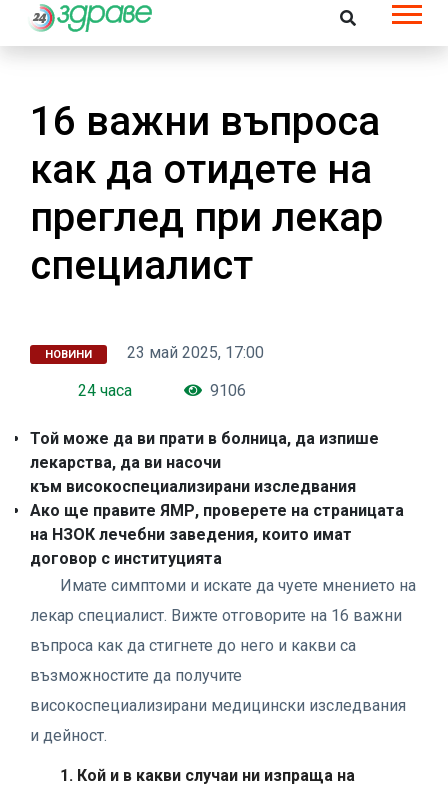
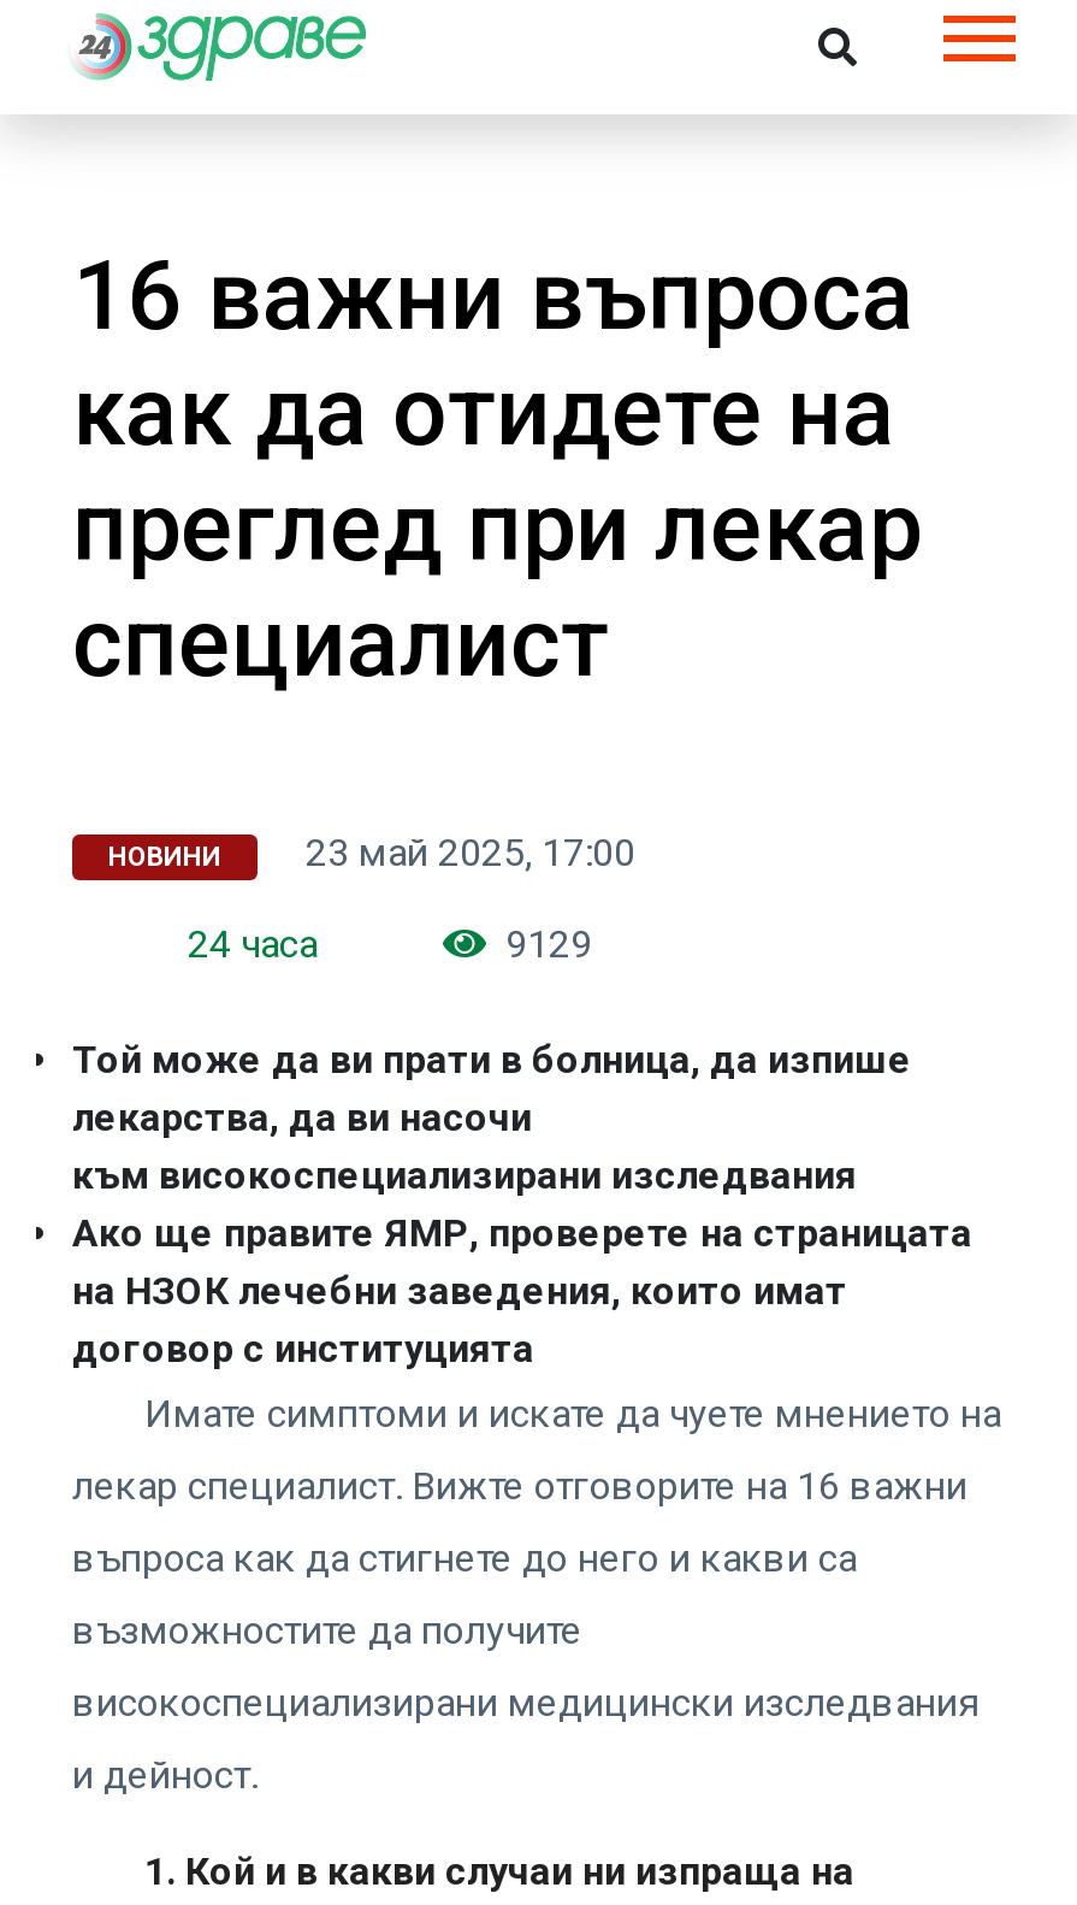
- 9106
+ 9129
